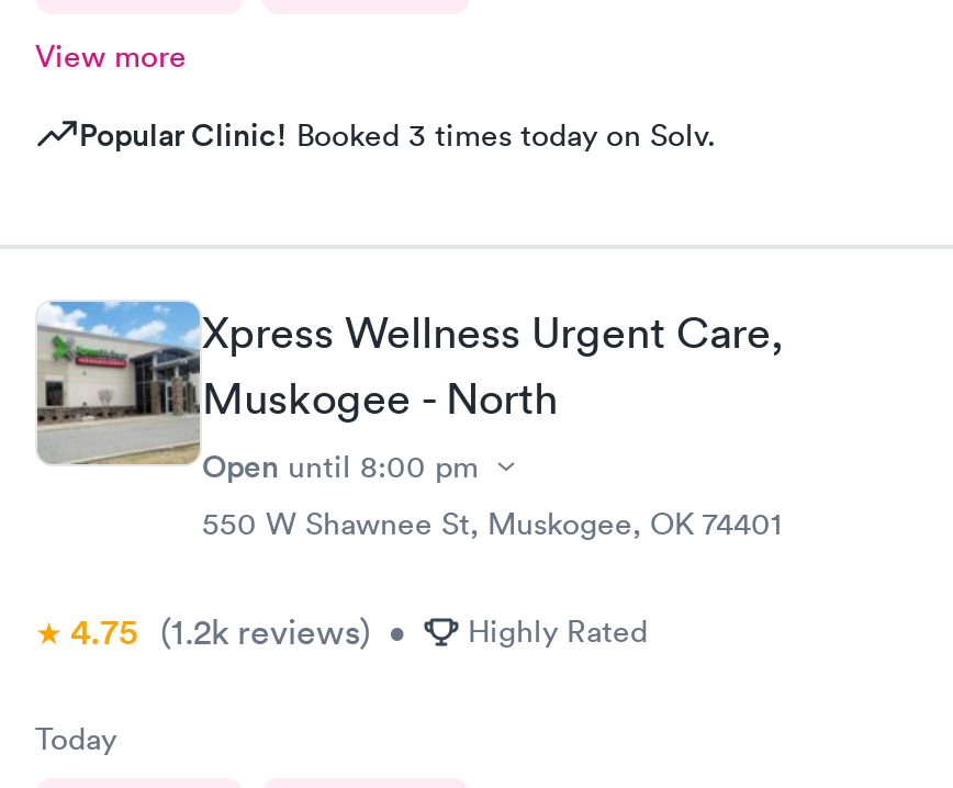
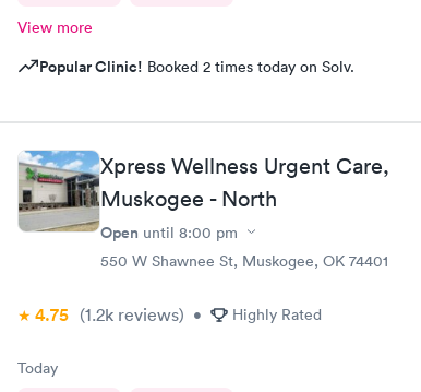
- Popular Clinic! Booked 3 times today on Solv.
+ Popular Clinic! Booked 2 times today on Solv.
